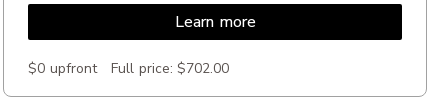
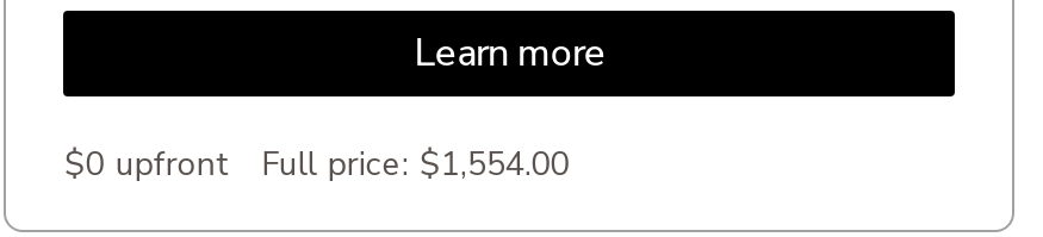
- $0 upfront Full price: $702.00
+ $0 upfront Full price: $1,554.00
